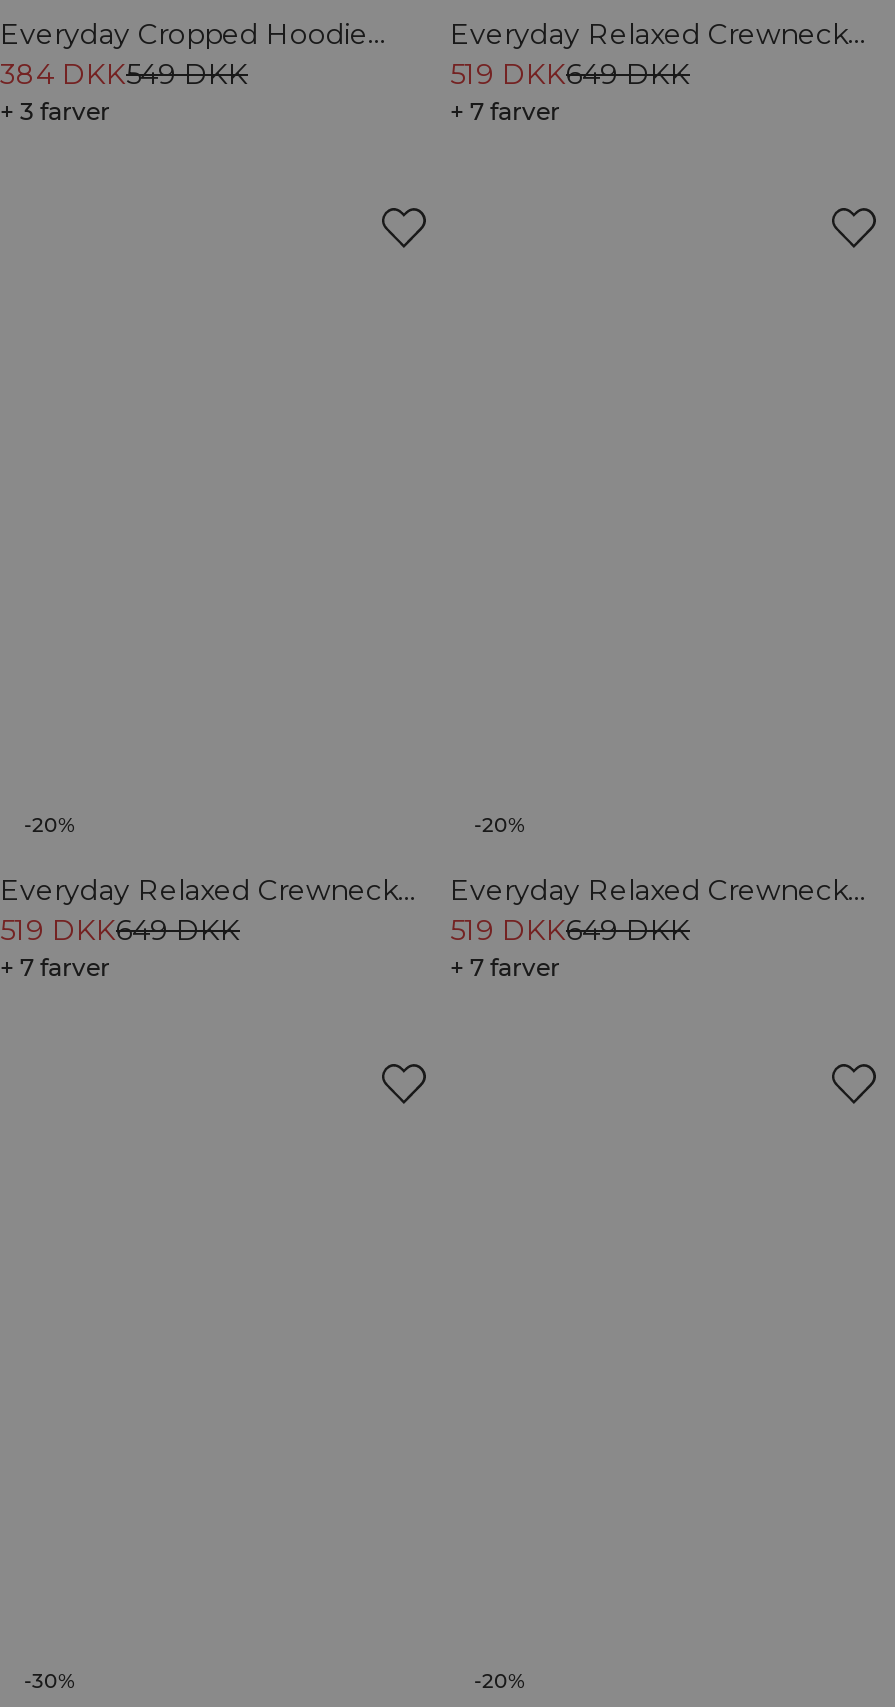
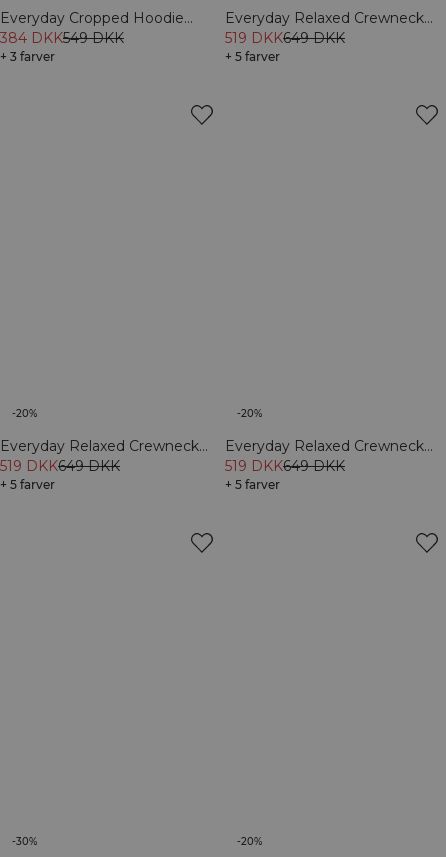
- + 7 farver
+ + 5 farver

- + 7 farver
+ + 5 farver

- + 7 farver
+ + 5 farver
